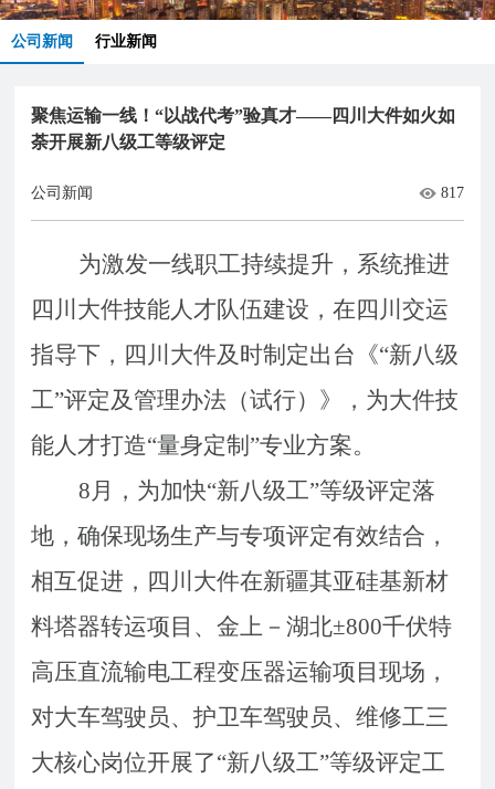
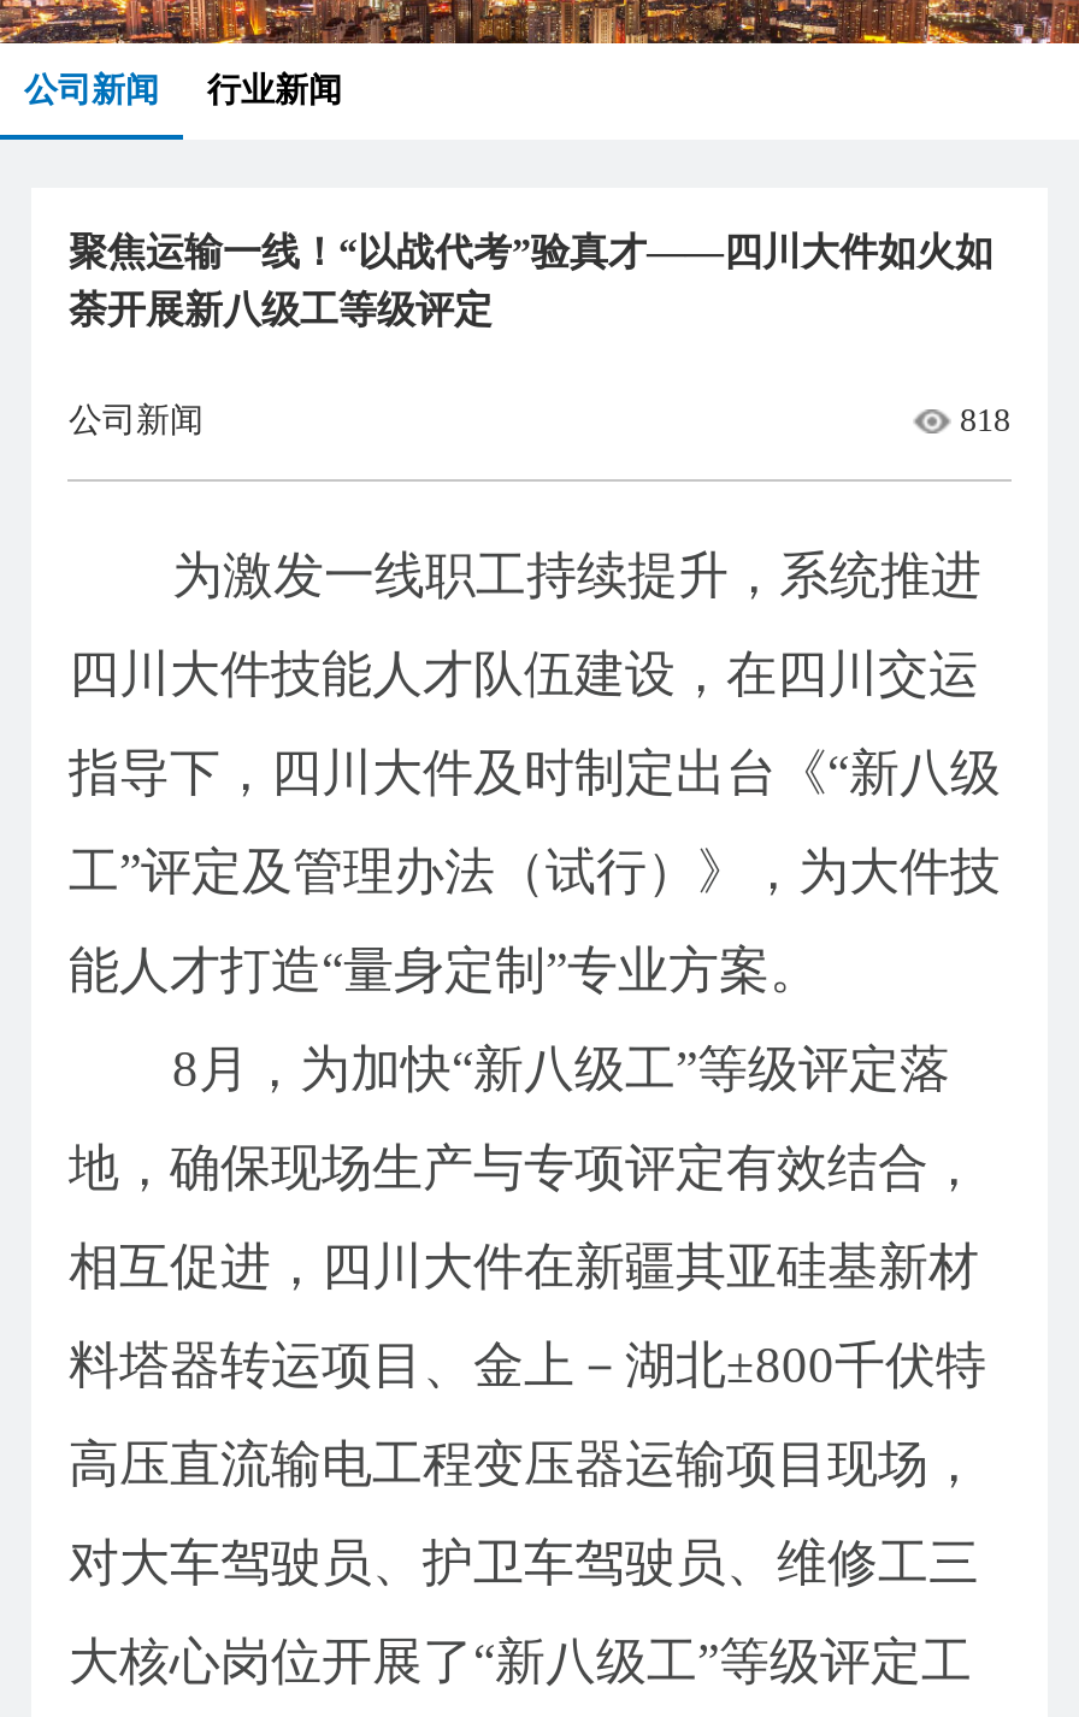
- 817
+ 818
